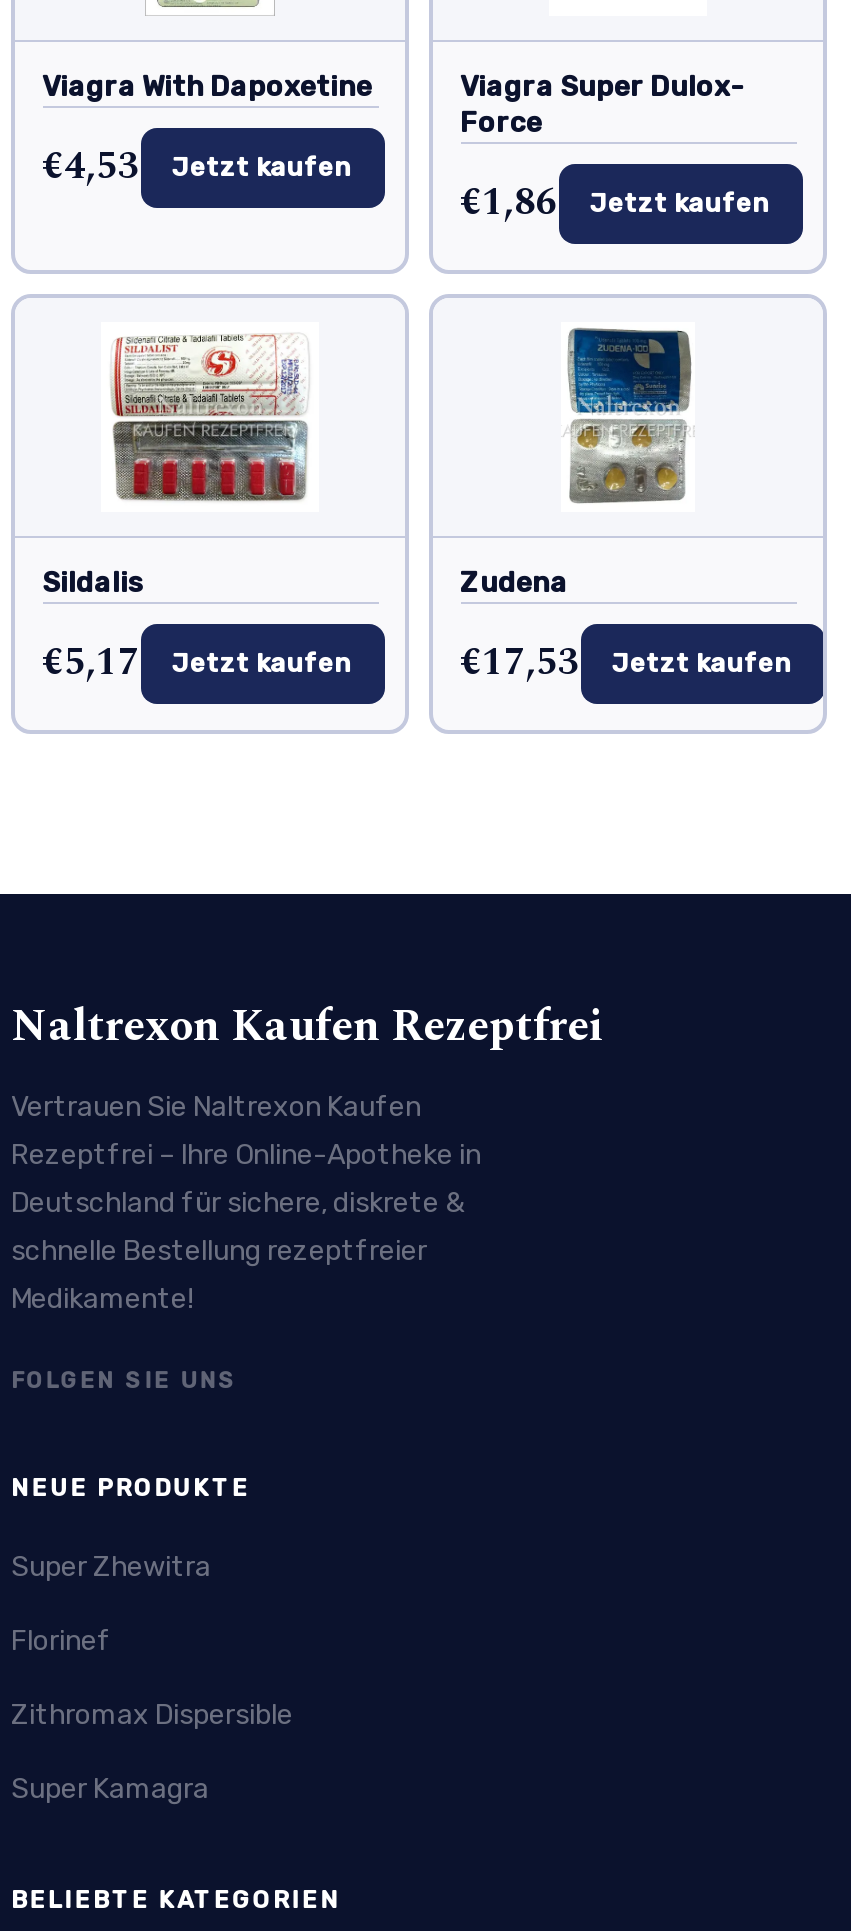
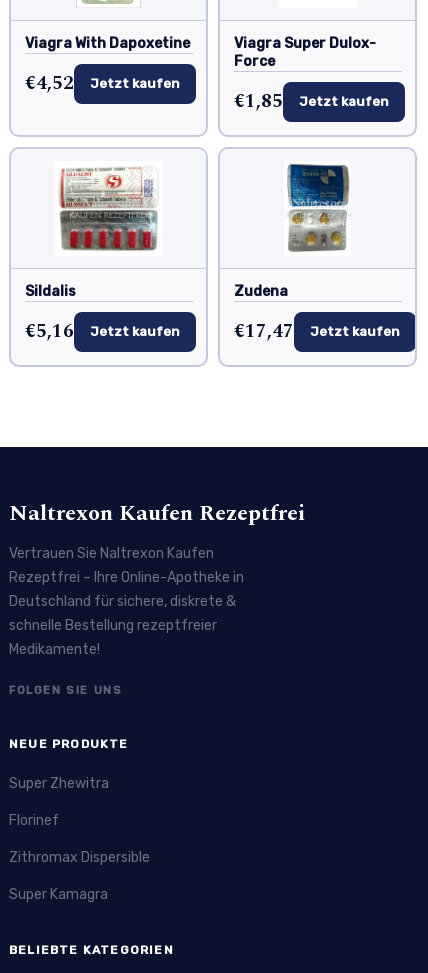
- €4,53 Jetzt kaufen
+ €4,52 Jetzt kaufen

- €1,86 Jetzt kaufen
+ €1,85 Jetzt kaufen

- €5,17 Jetzt kaufen
+ €5,16 Jetzt kaufen

- €17,53 Jetzt kaufen
+ €17,47 Jetzt kaufen
